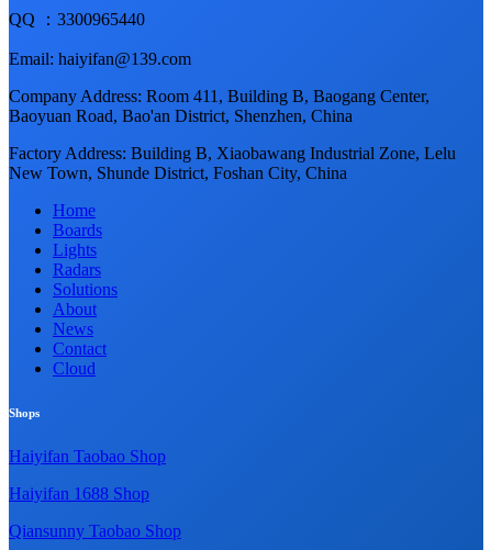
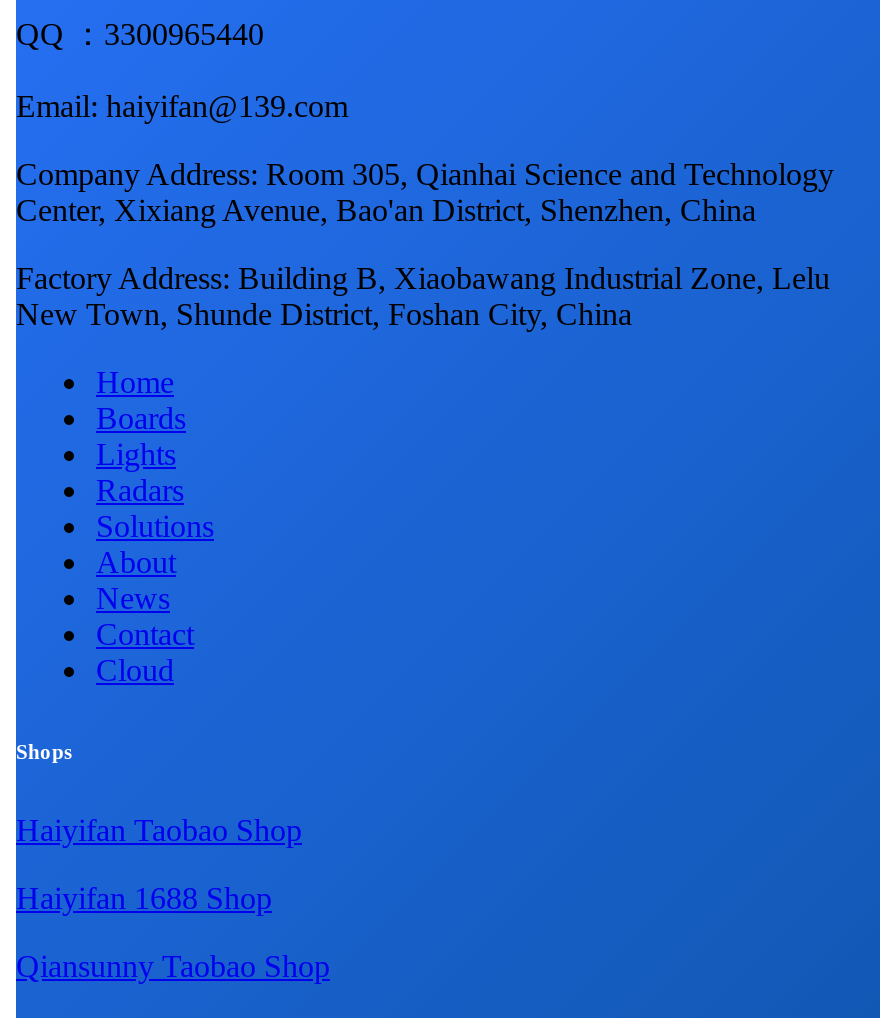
- Company Address: Room 411, Building B, Baogang Center,
- Baoyuan Road, Bao'an District, Shenzhen, China
+ Company Address: Room 305, Qianhai Science and Technology
+ Center, Xixiang Avenue, Bao'an District, Shenzhen, China
